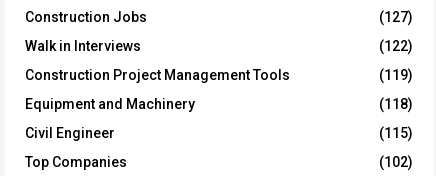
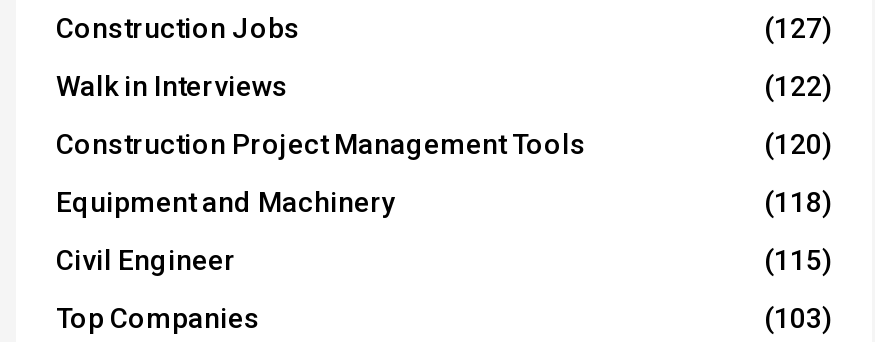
- (119)
+ (120)

- (102)
+ (103)
